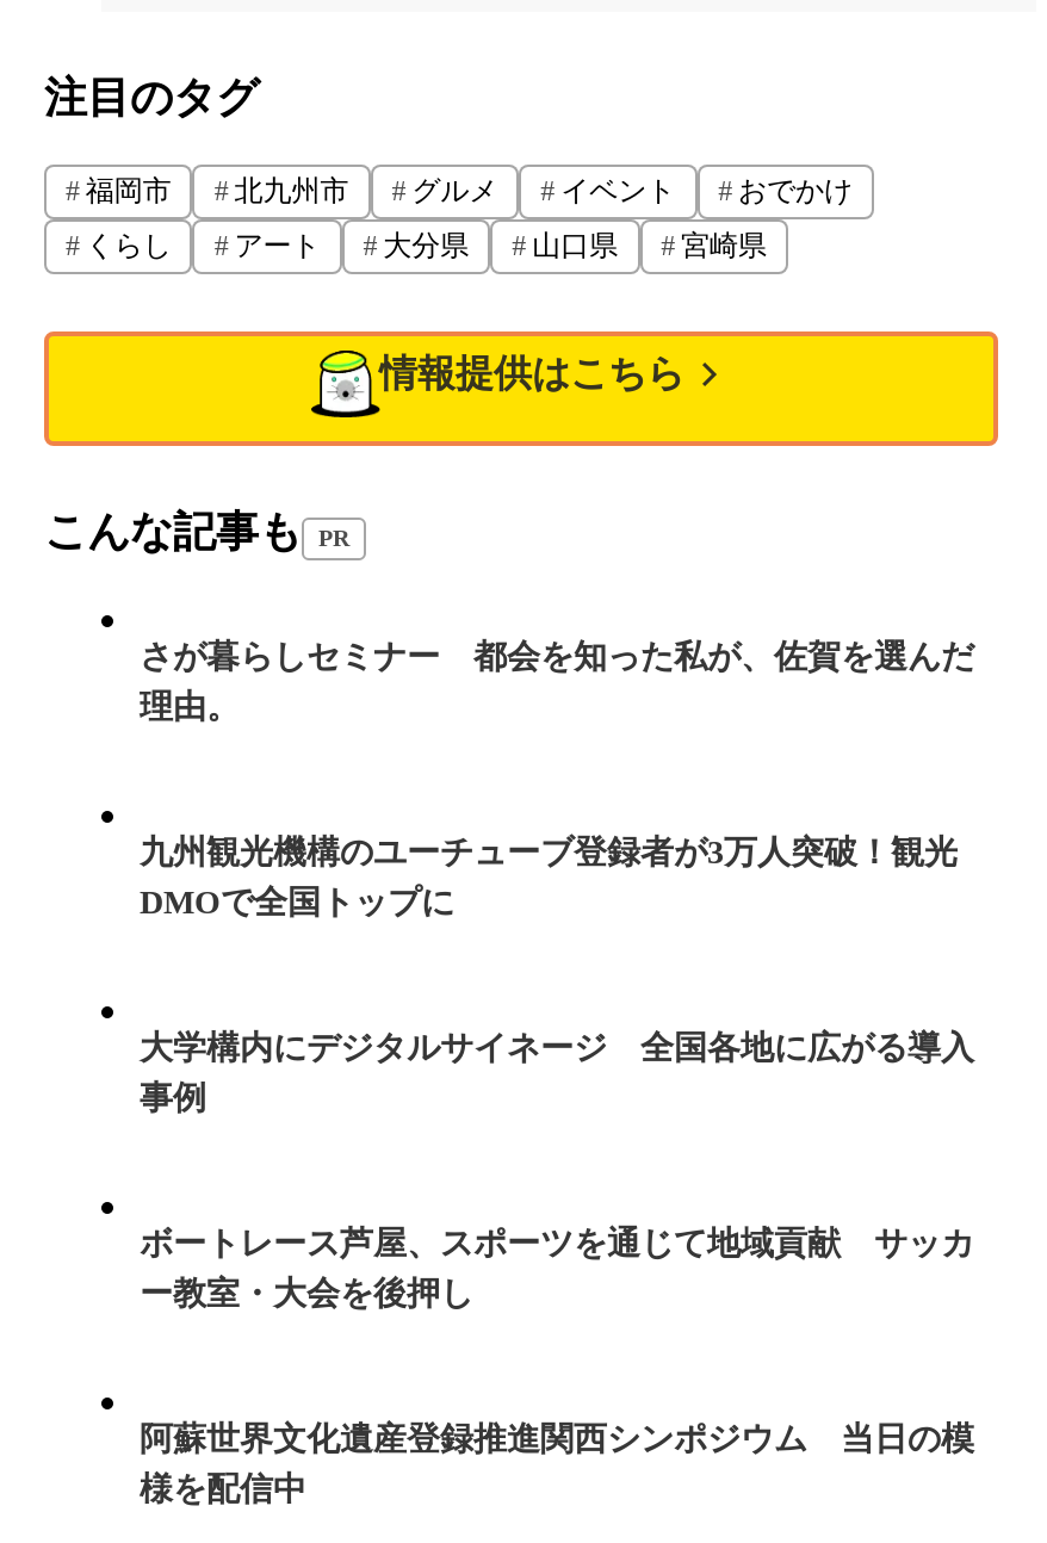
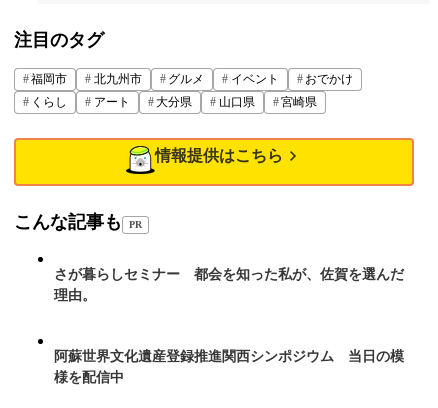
- 九州観光機構のユーチューブ登録者が3万人突破！観光
- DMOで全国トップに

- 大学構内にデジタルサイネージ 全国各地に広がる導入
- 事例

- ボートレース芦屋、スポーツを通じて地域貢献 サッカ
- ー教室・大会を後押し
